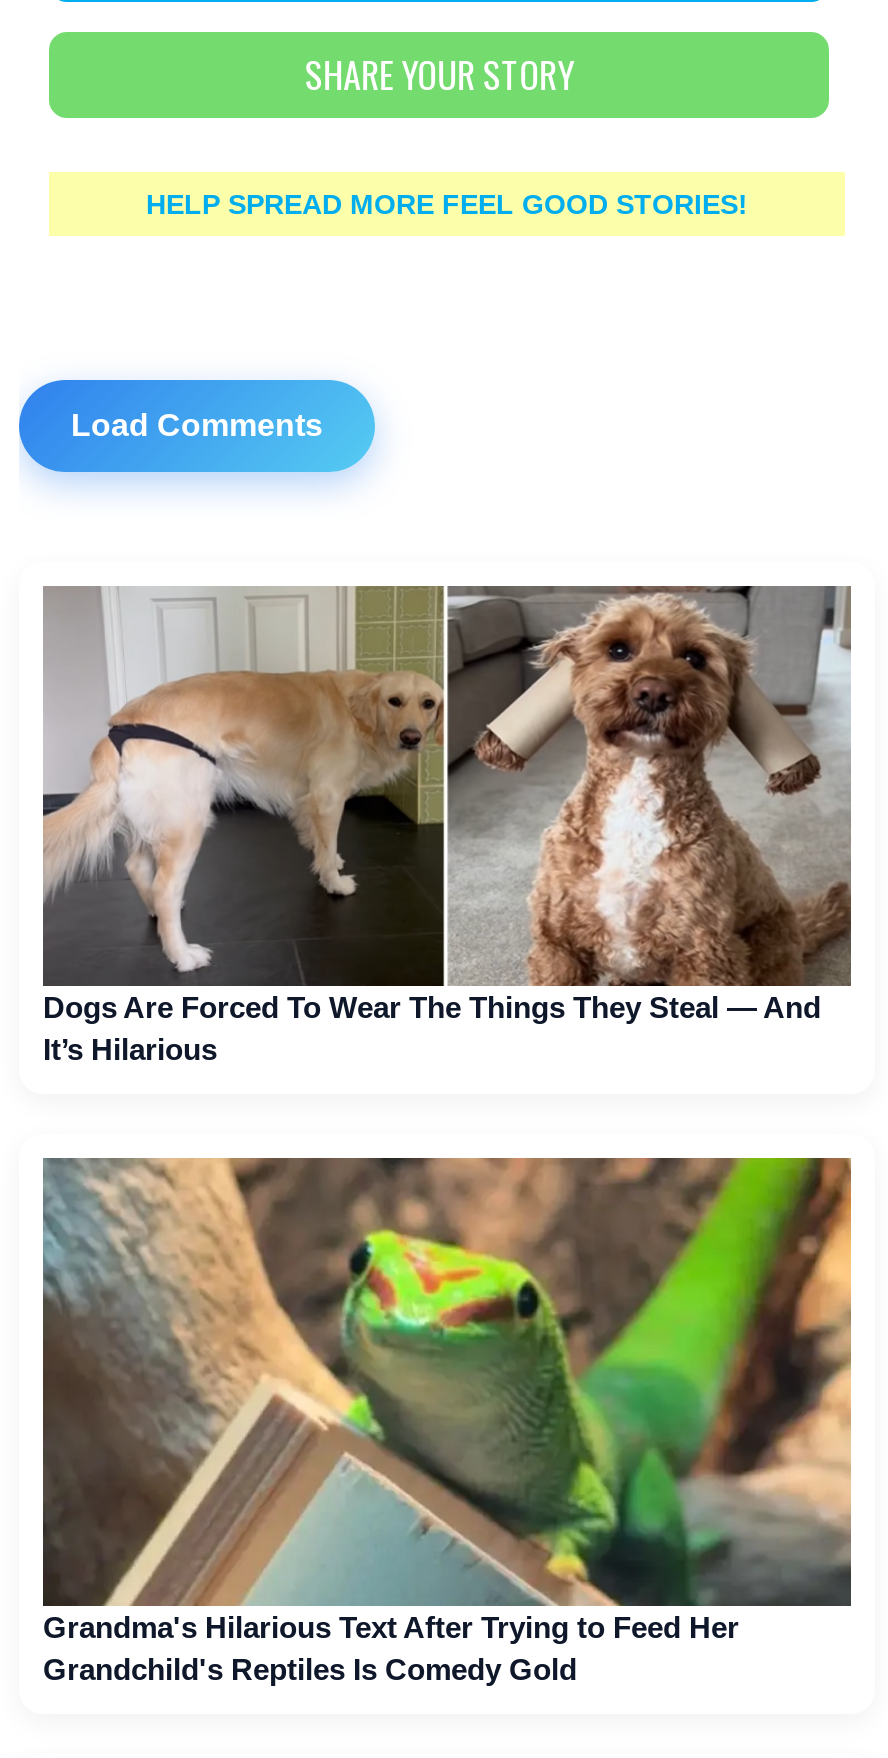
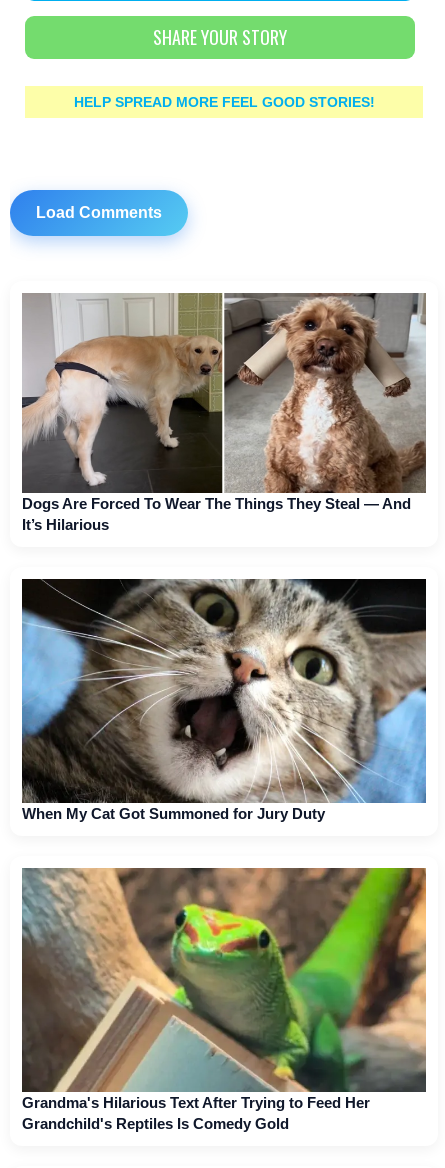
+ [image]
+ When My Cat Got Summoned for Jury Duty
